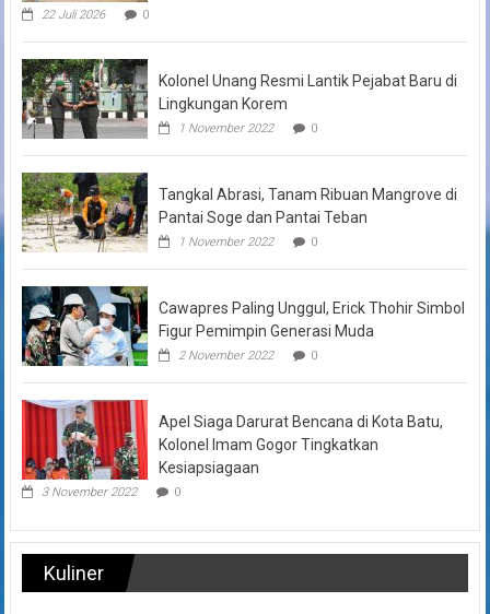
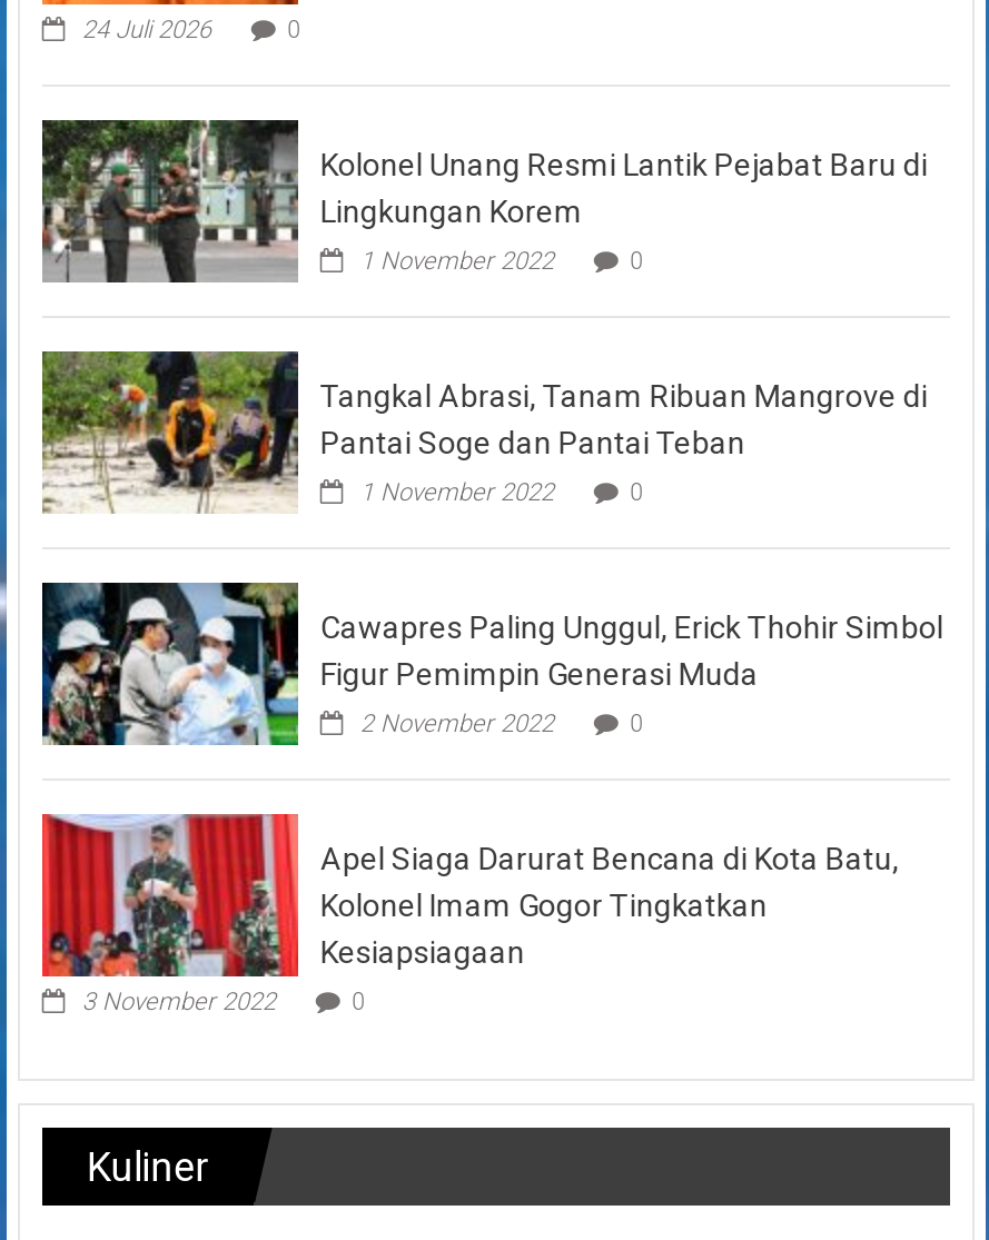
- 22 Juli 2026
+ 24 Juli 2026
